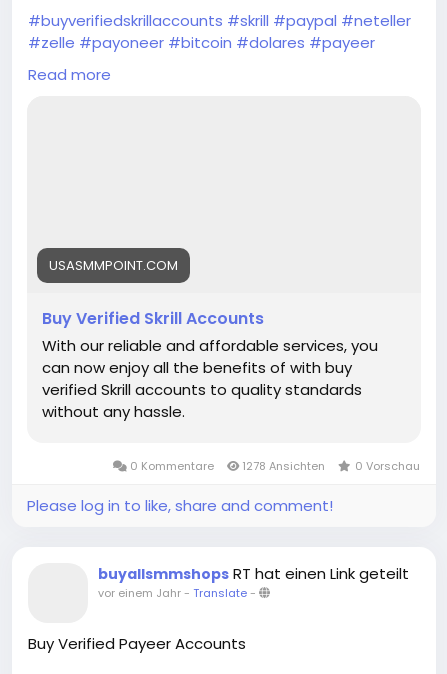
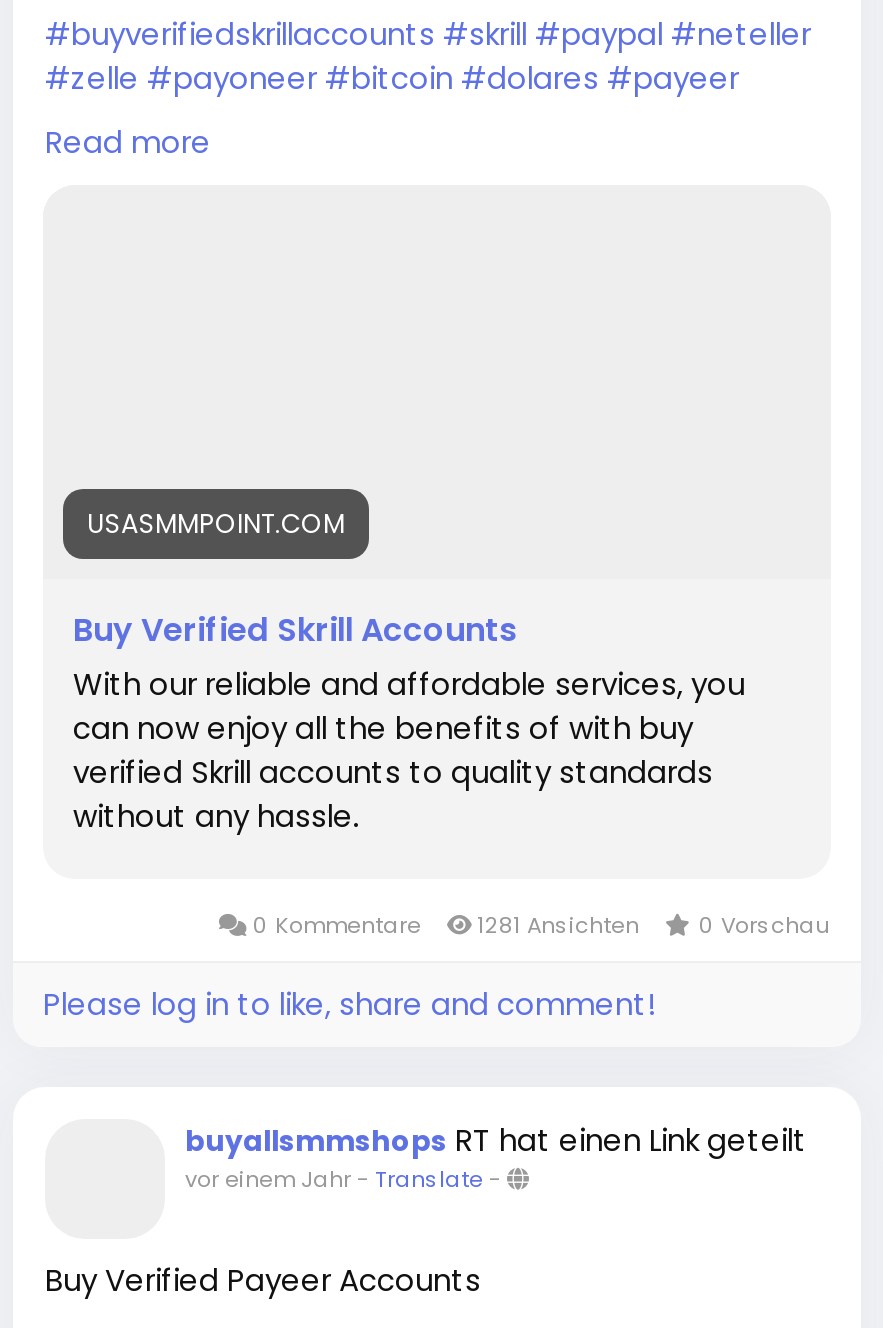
- 0 Kommentare 1278 Ansichten 0 Vorschau
+ 0 Kommentare 1281 Ansichten 0 Vorschau
